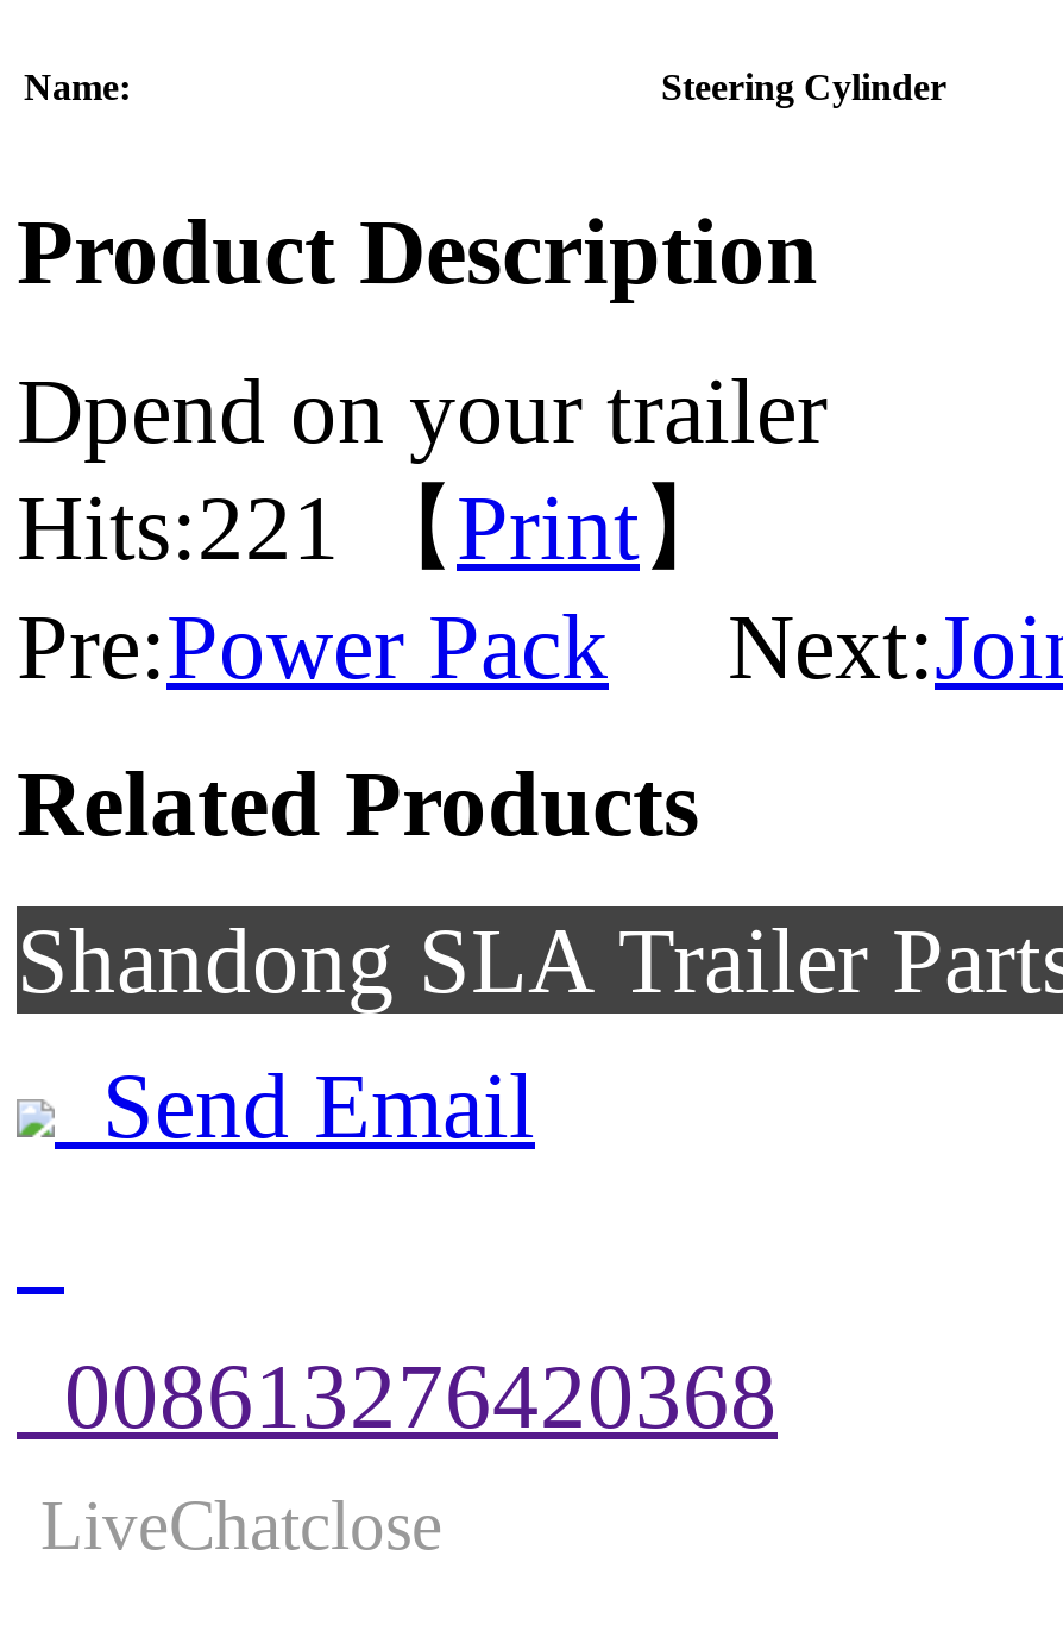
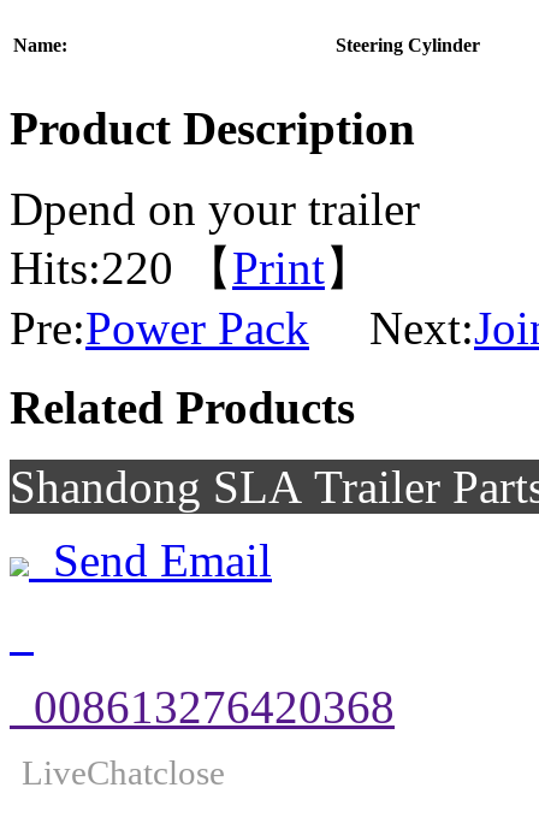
- Hits:221 【Print】
+ Hits:220 【Print】
